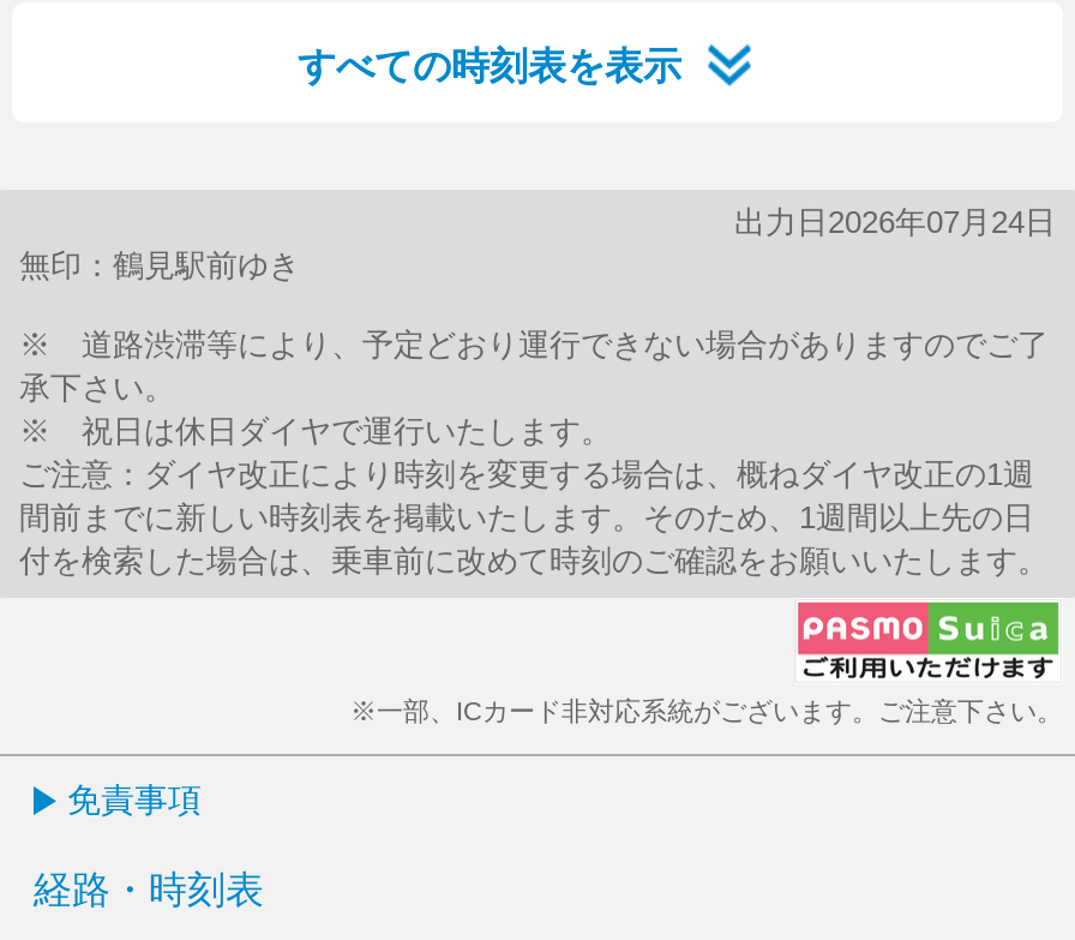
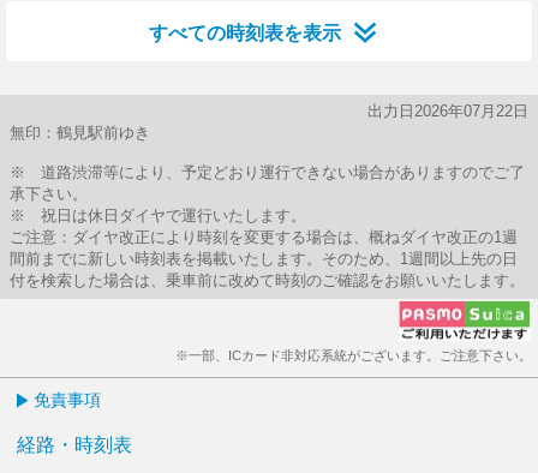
- 出力日2026年07月24日
+ 出力日2026年07月22日
